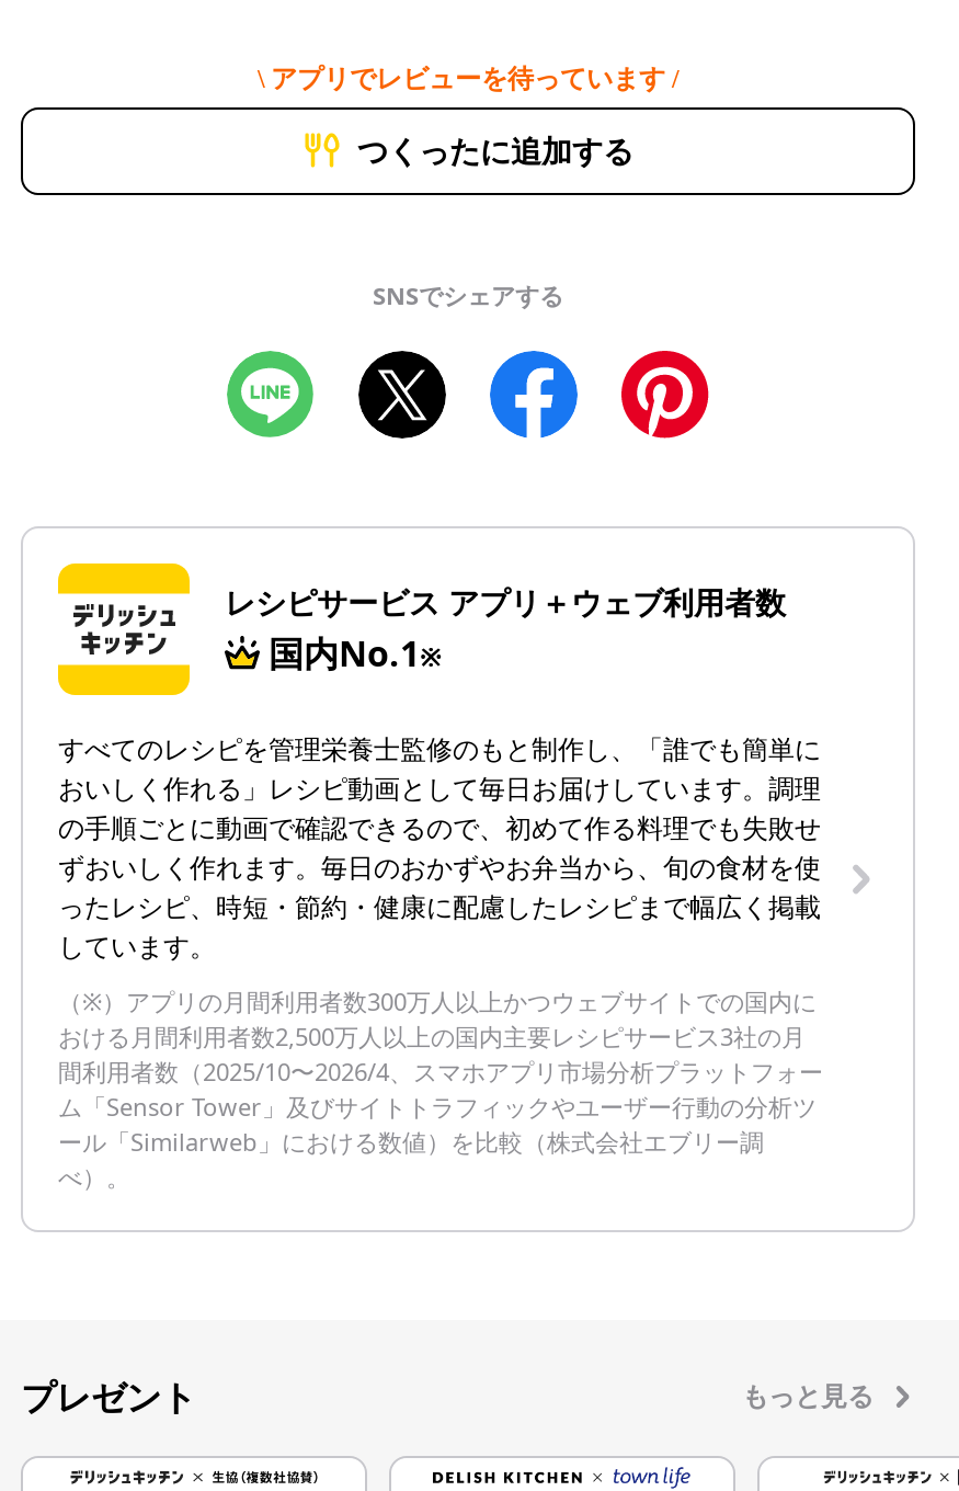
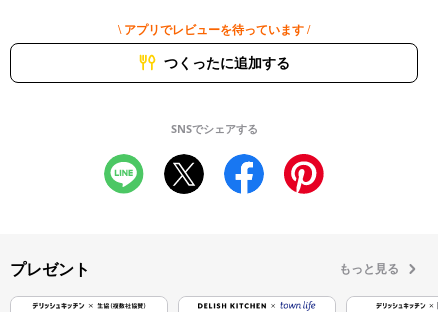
- [image]
- レシピサービス アプリ＋ウェブ利用者数
- 国内No.1※
- すべてのレシピを管理栄養士監修のもと制作し、「誰でも簡単に
- おいしく作れる」レシピ動画として毎日お届けしています。調理
- の手順ごとに動画で確認できるので、初めて作る料理でも失敗せ
- ずおいしく作れます。毎日のおかずやお弁当から、旬の食材を使
- ったレシピ、時短・節約・健康に配慮したレシピまで幅広く掲載
- しています。
- （※）アプリの月間利用者数300万人以上かつウェブサイトでの国内に
- おける月間利用者数2,500万人以上の国内主要レシピサービス3社の月
- 間利用者数（2025/10〜2026/4、スマホアプリ市場分析プラットフォー
- ム「Sensor Tower」及びサイトトラフィックやユーザー行動の分析ツ
- ール「Similarweb」における数値）を比較（株式会社エブリー調
- べ）。
